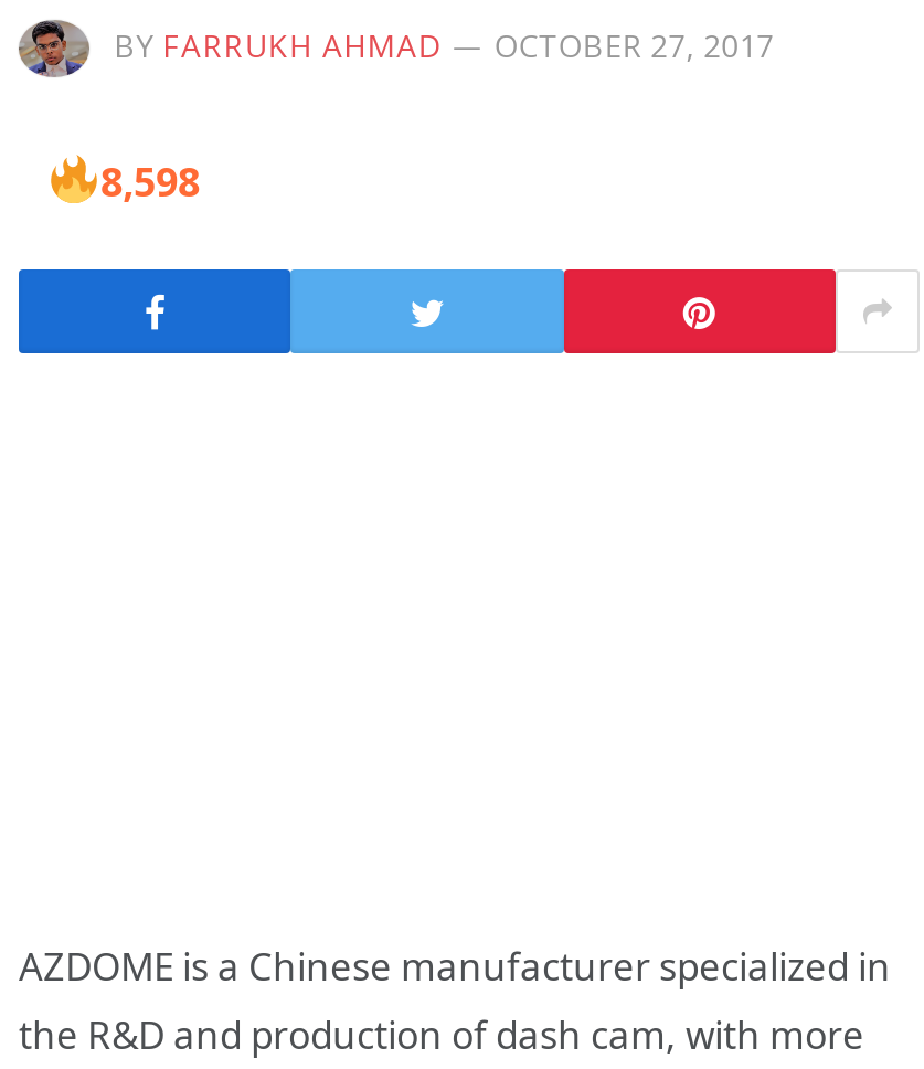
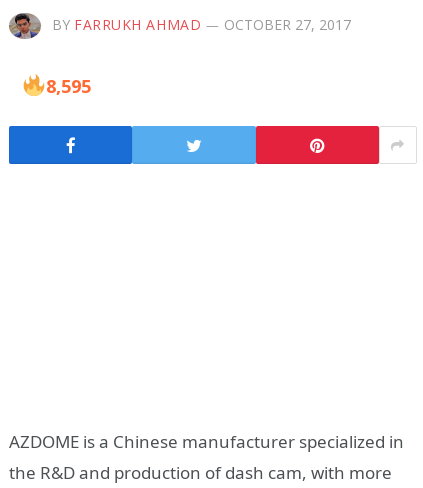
- 8,598
+ 8,595
